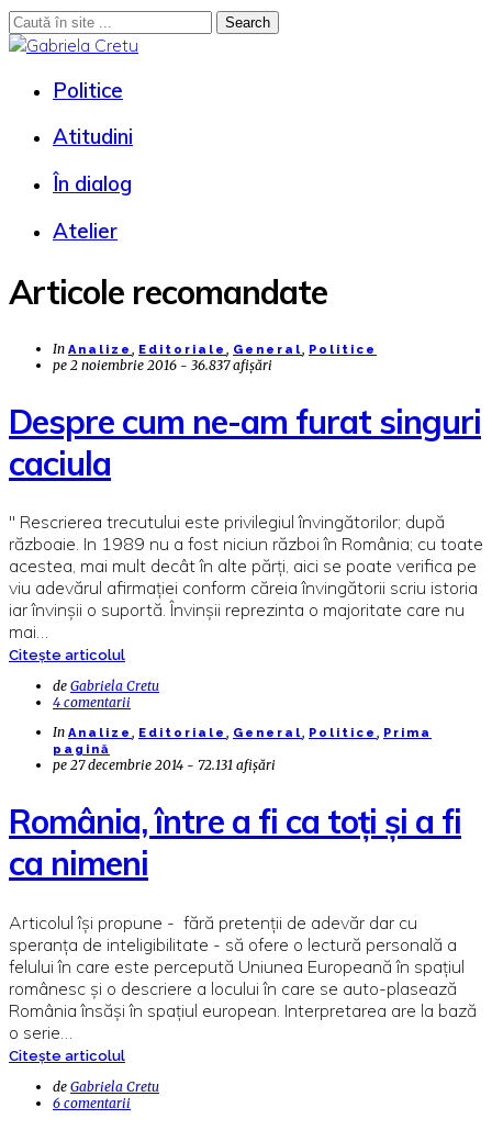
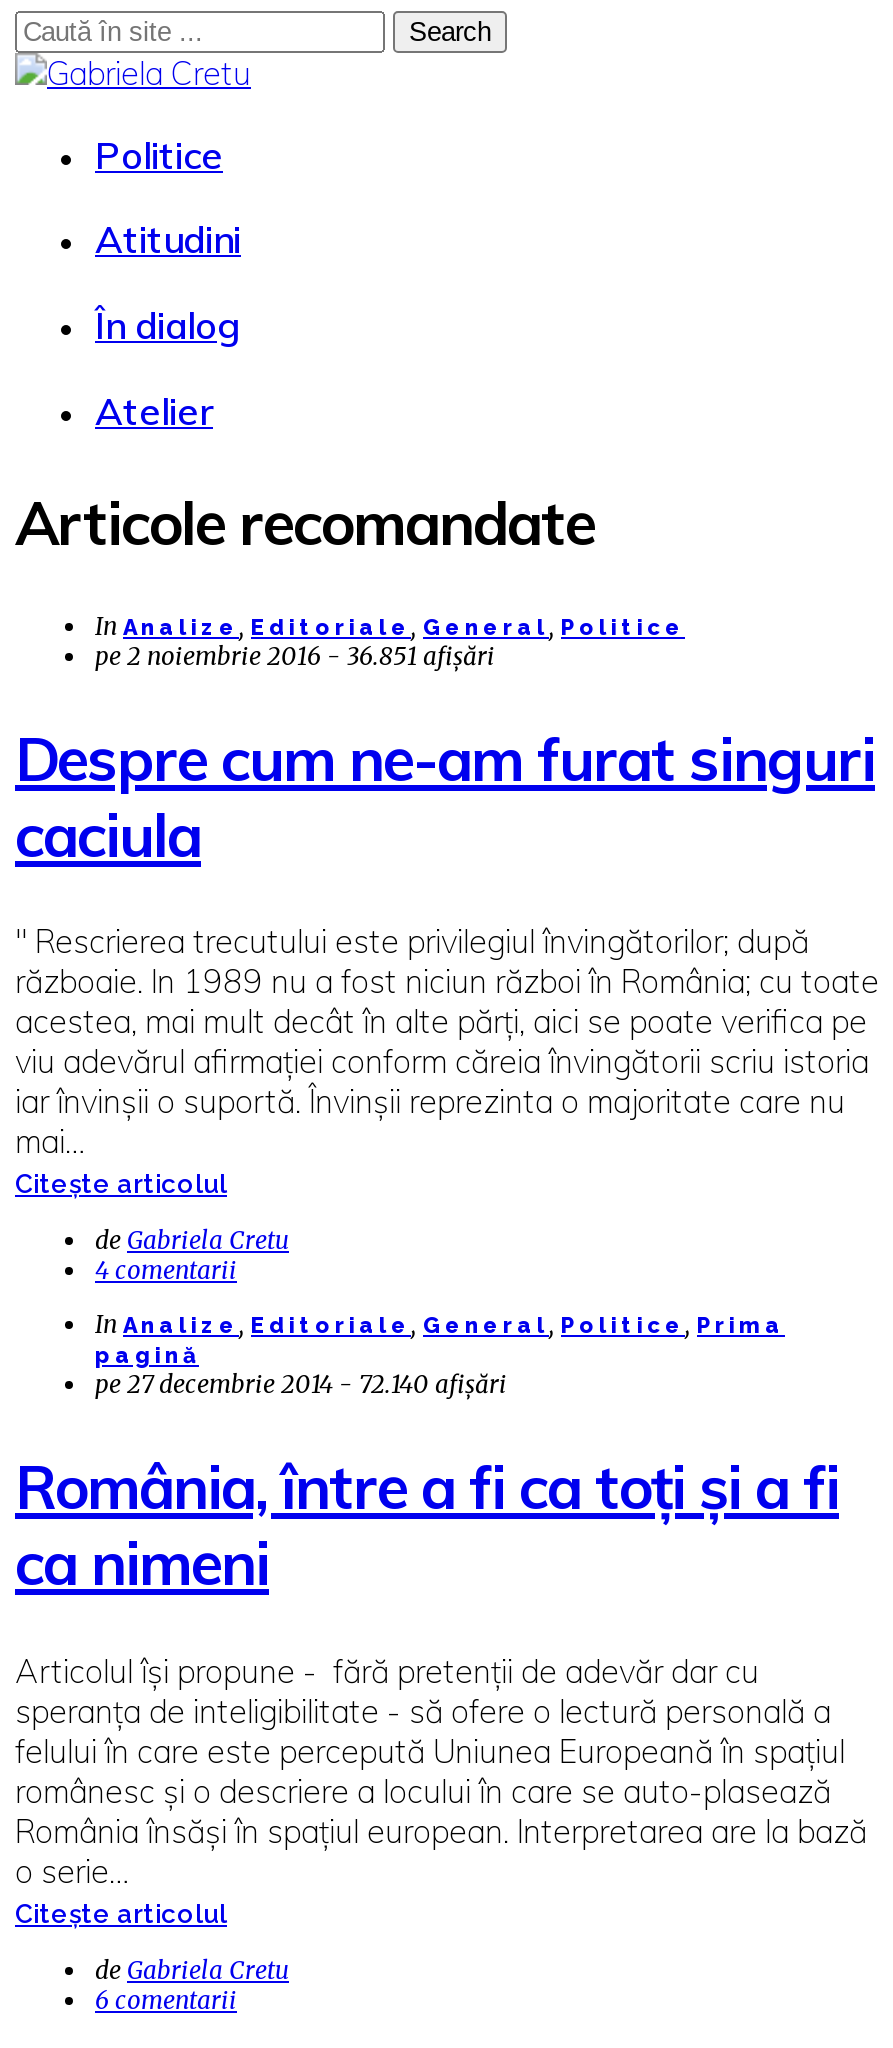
- pe2 noiembrie 2016 - 36.837 afișări
+ pe2 noiembrie 2016 - 36.851 afișări

- pe 27 decembrie 2014 - 72.131 afișări
+ pe 27 decembrie 2014 - 72.140 afișări
